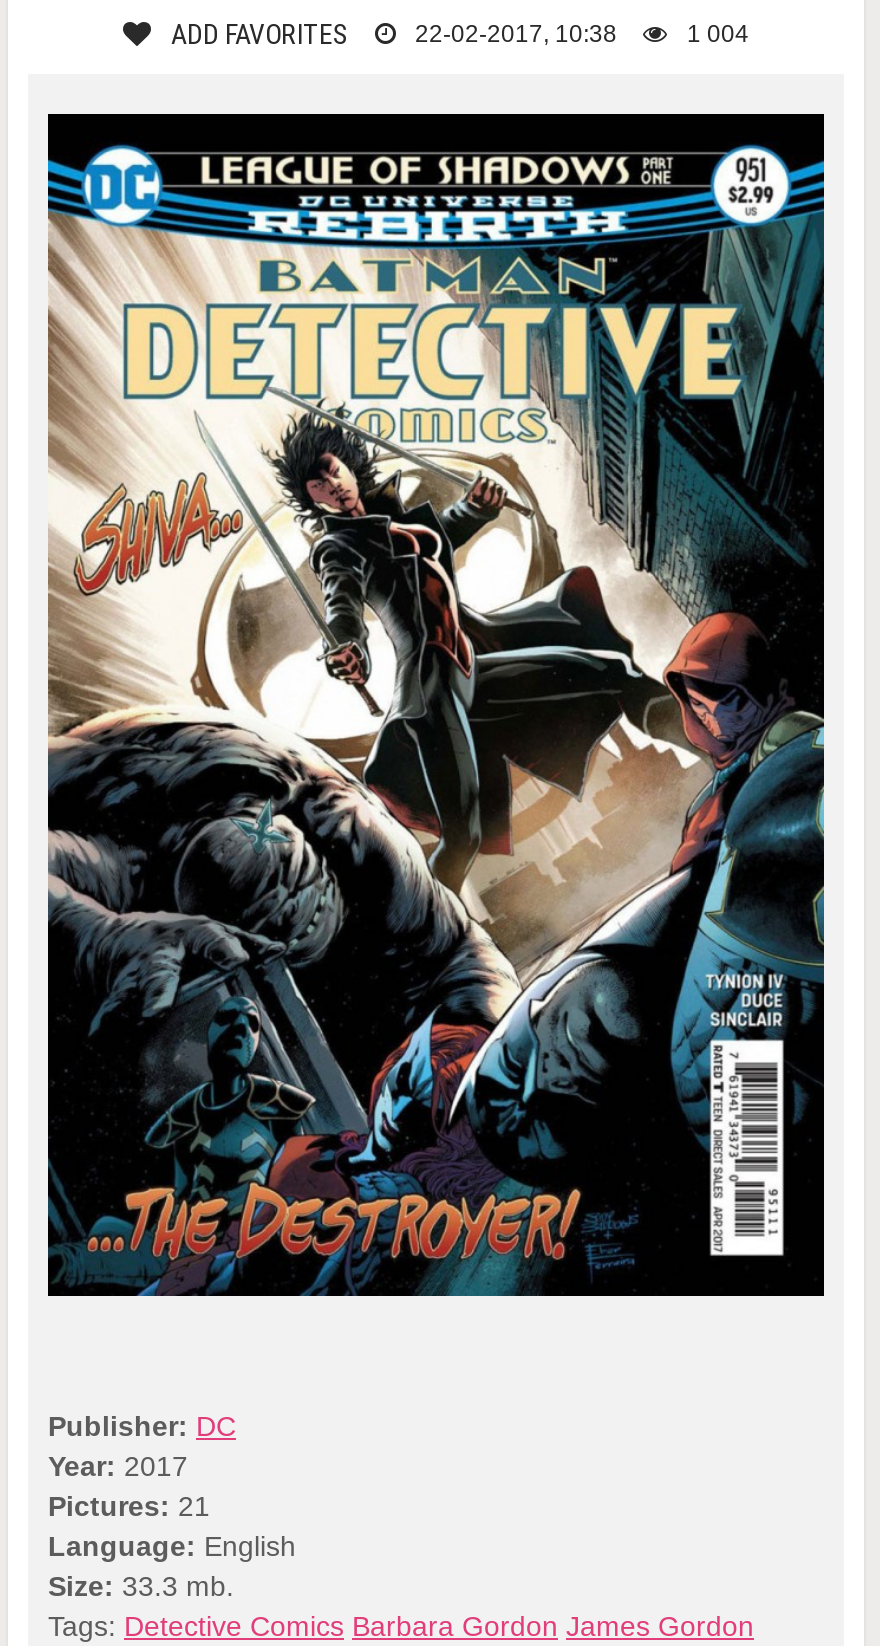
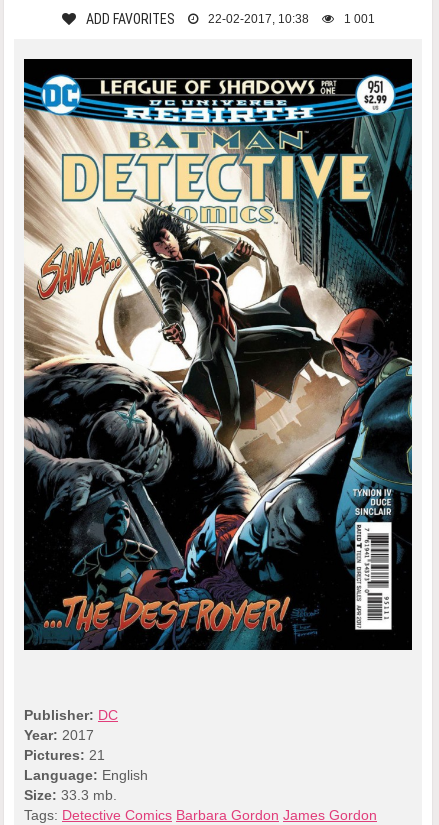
- 1 004
+ 1 001
